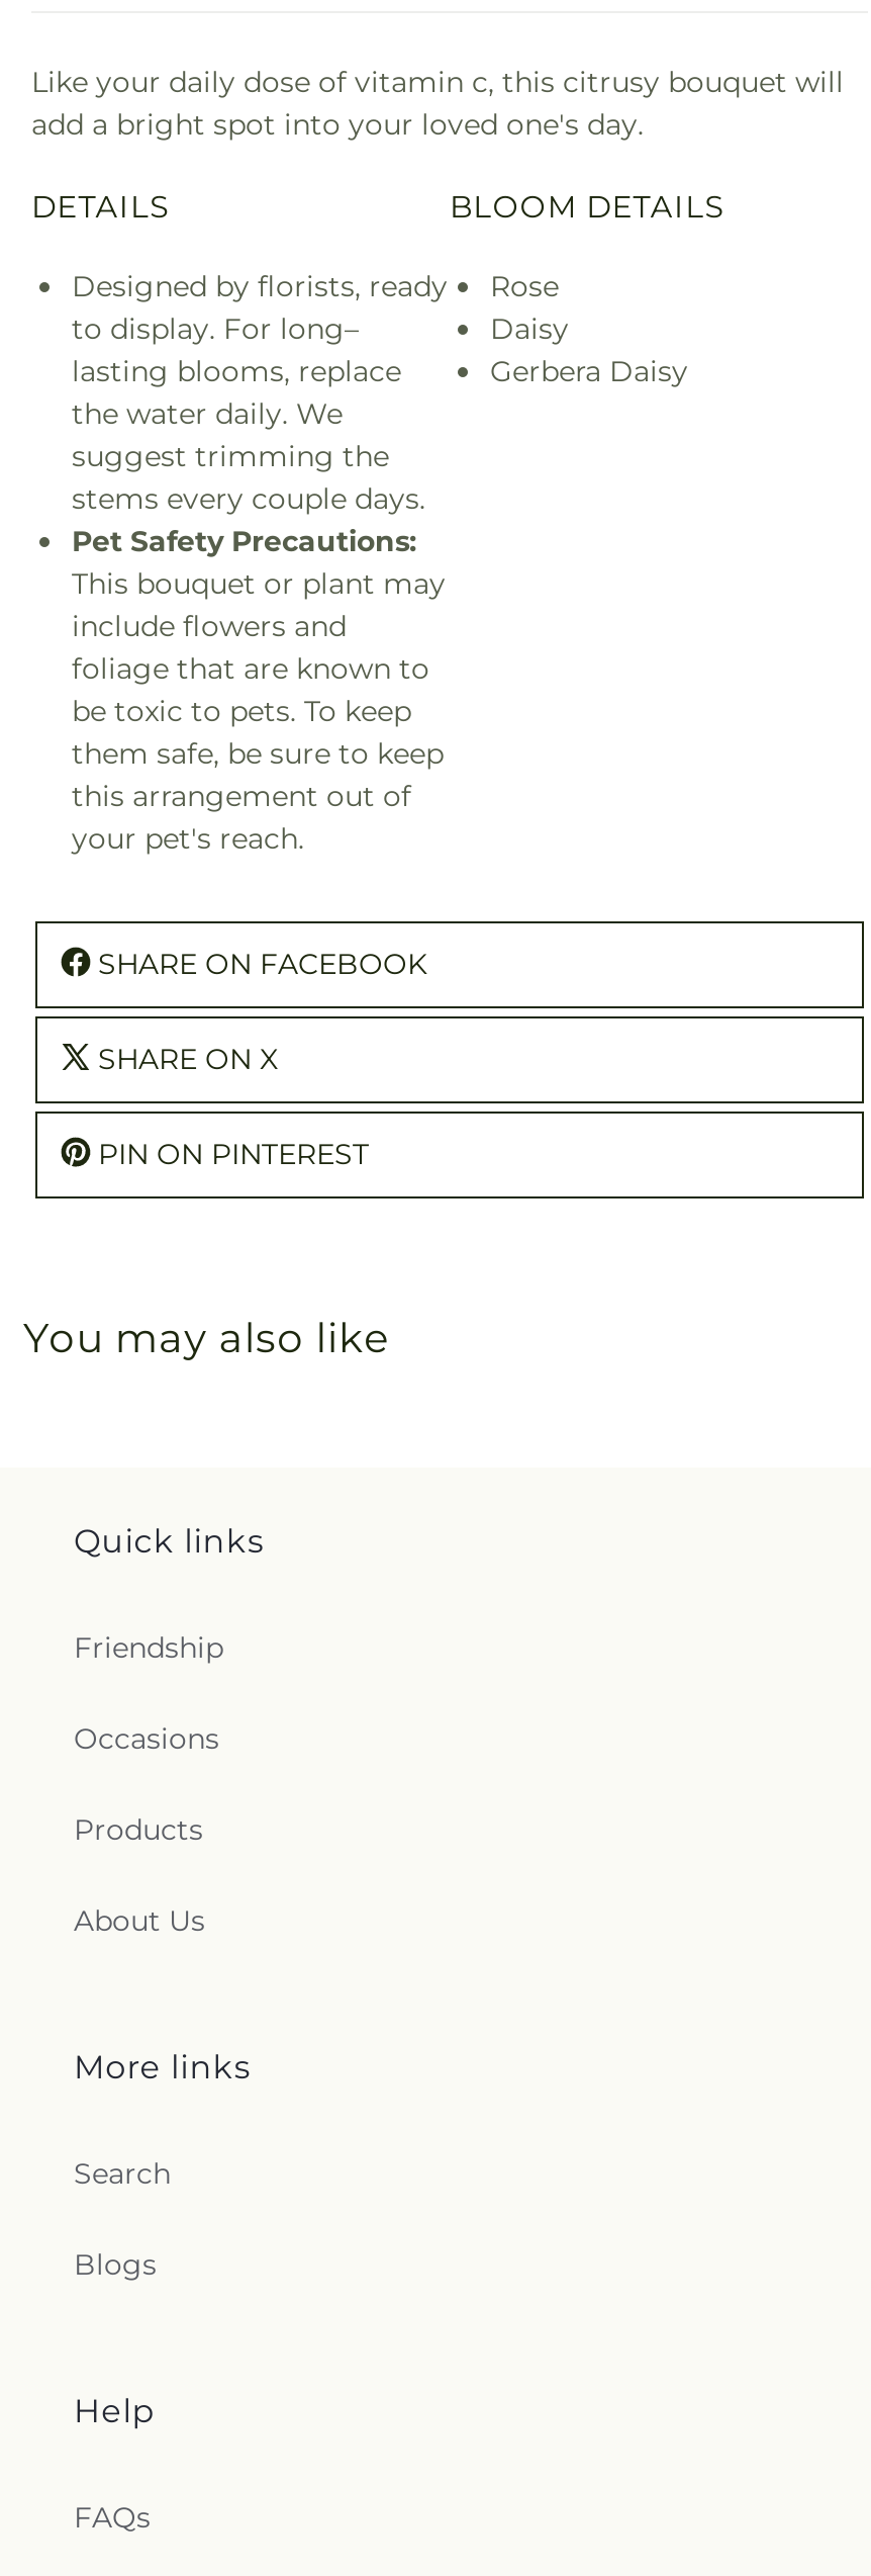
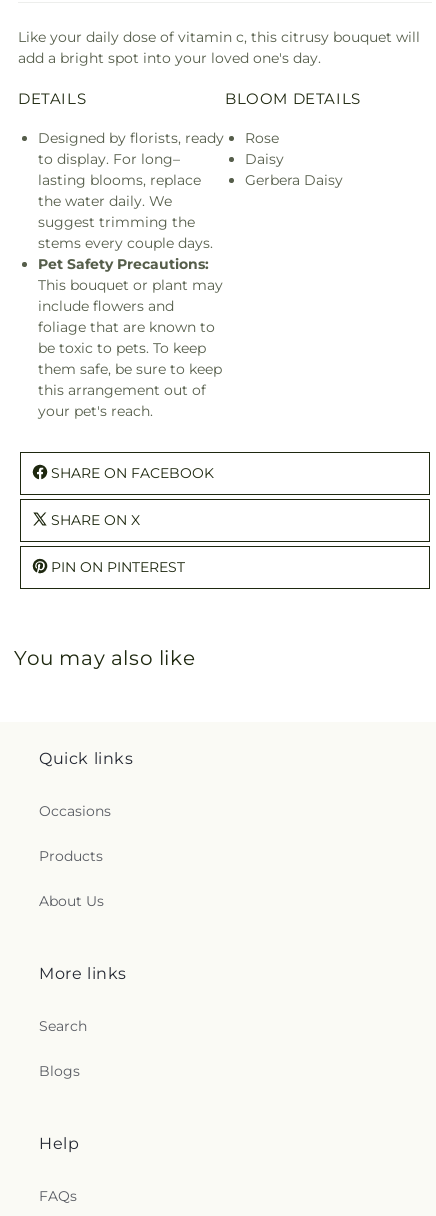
- Friendship
